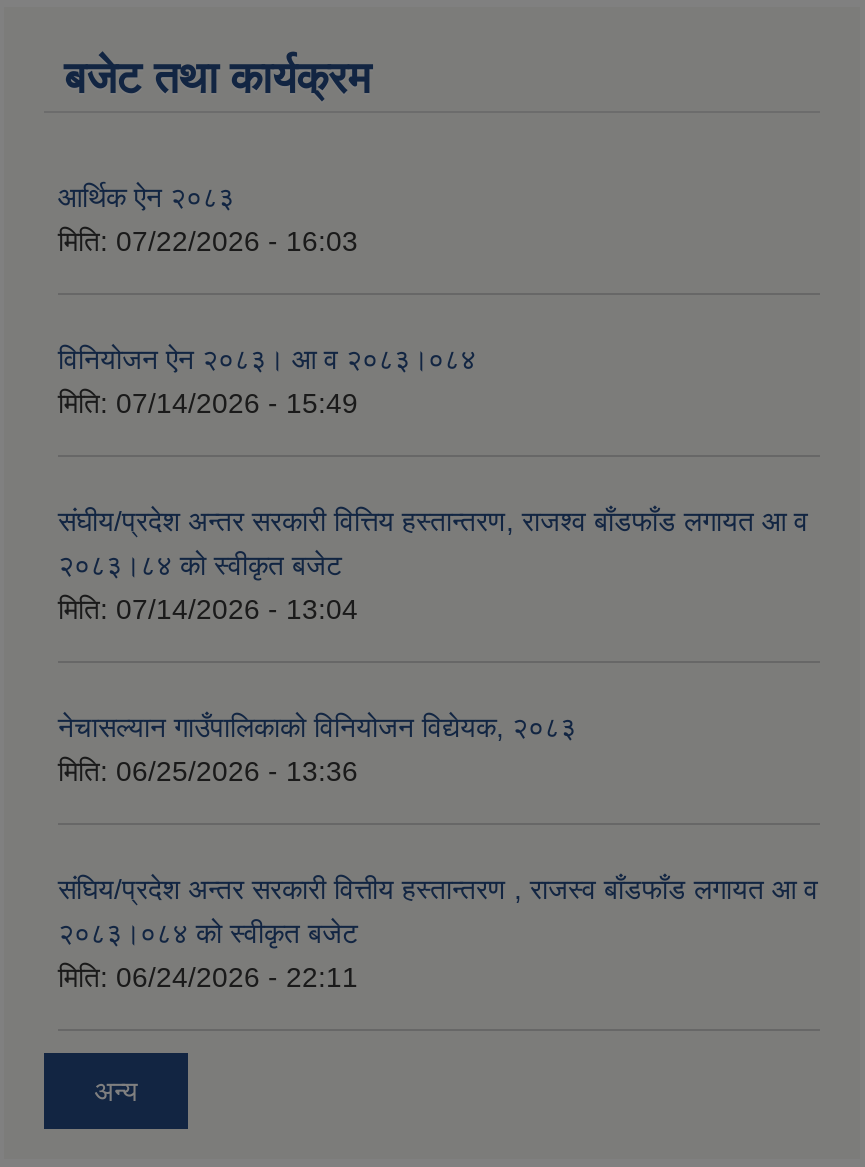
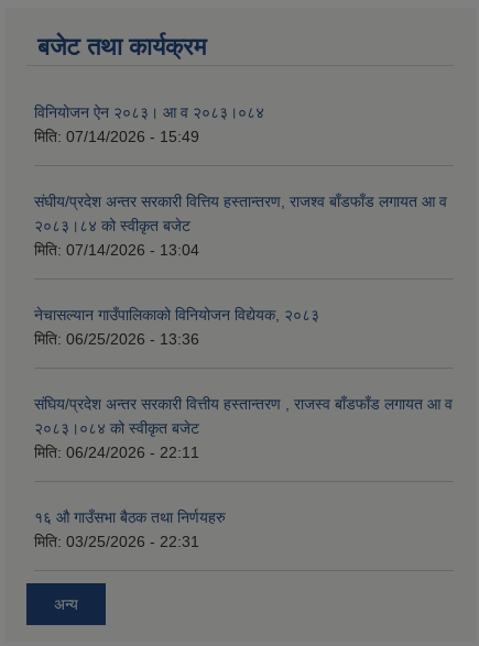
- आर्थिक ऐन २०८३
- मिति: 07/22/2026 - 16:03

moved up: विनियोजन ऐन २०८३। आ व २०८३।०८४ | मिति: 07/14/2026 - 15:49 | संघीय/प्रदेश अन्तर सरकारी वित्तिय हस्तान्तरण, राजश्व बाँडफाँड लगायत आ व | ... | २०८३।०८४ को स्वीकृत बजेट | मिति: 06/24/2026 - 22:11

+ १६ औ गाउँसभा बैठक तथा निर्णयहरु
+ मिति: 03/25/2026 - 22:31
